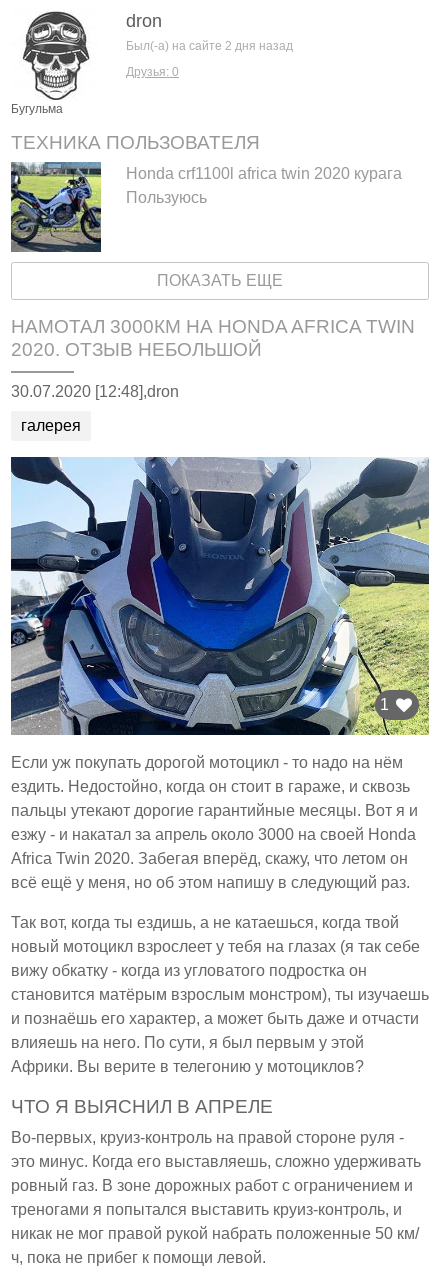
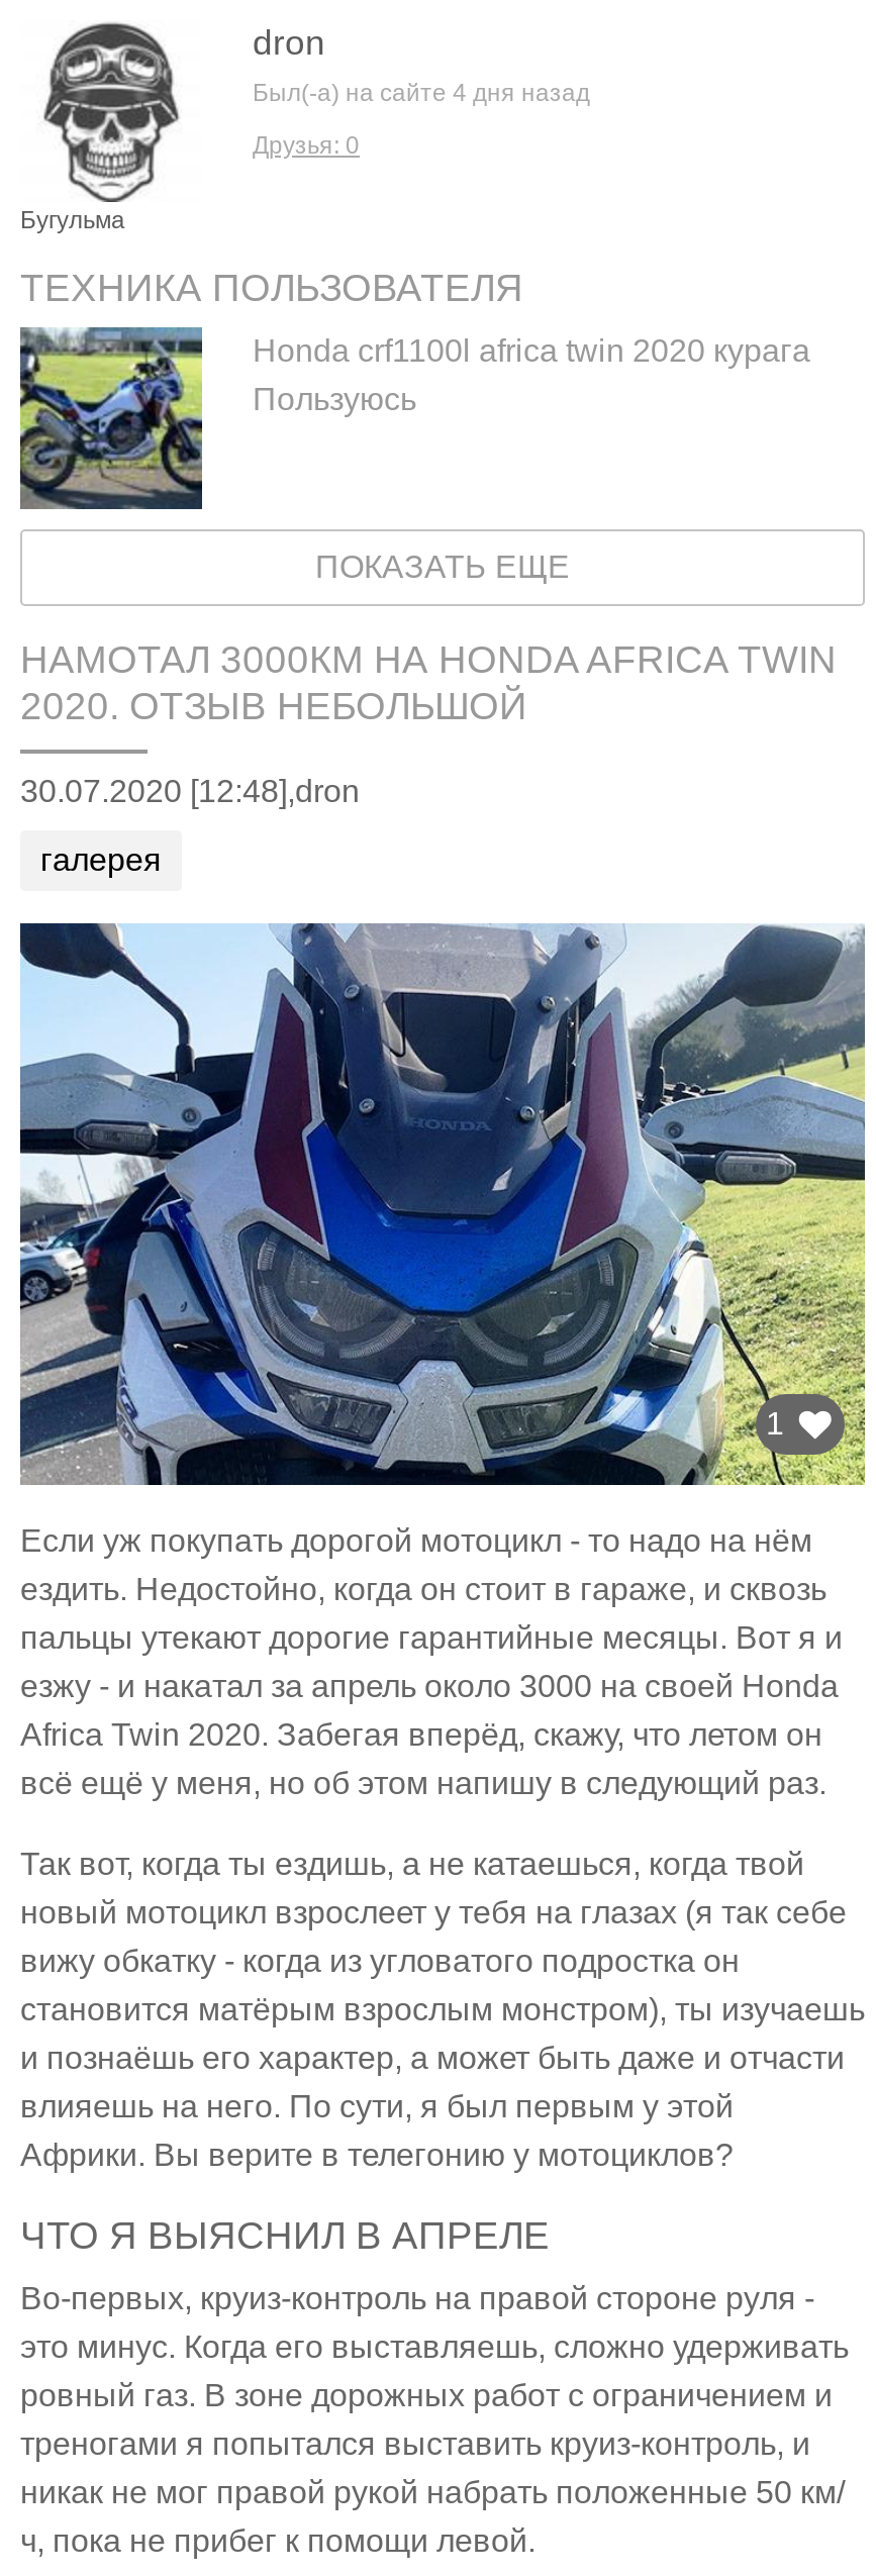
- Был(-а) на сайте 2 дня назад
+ Был(-а) на сайте 4 дня назад
